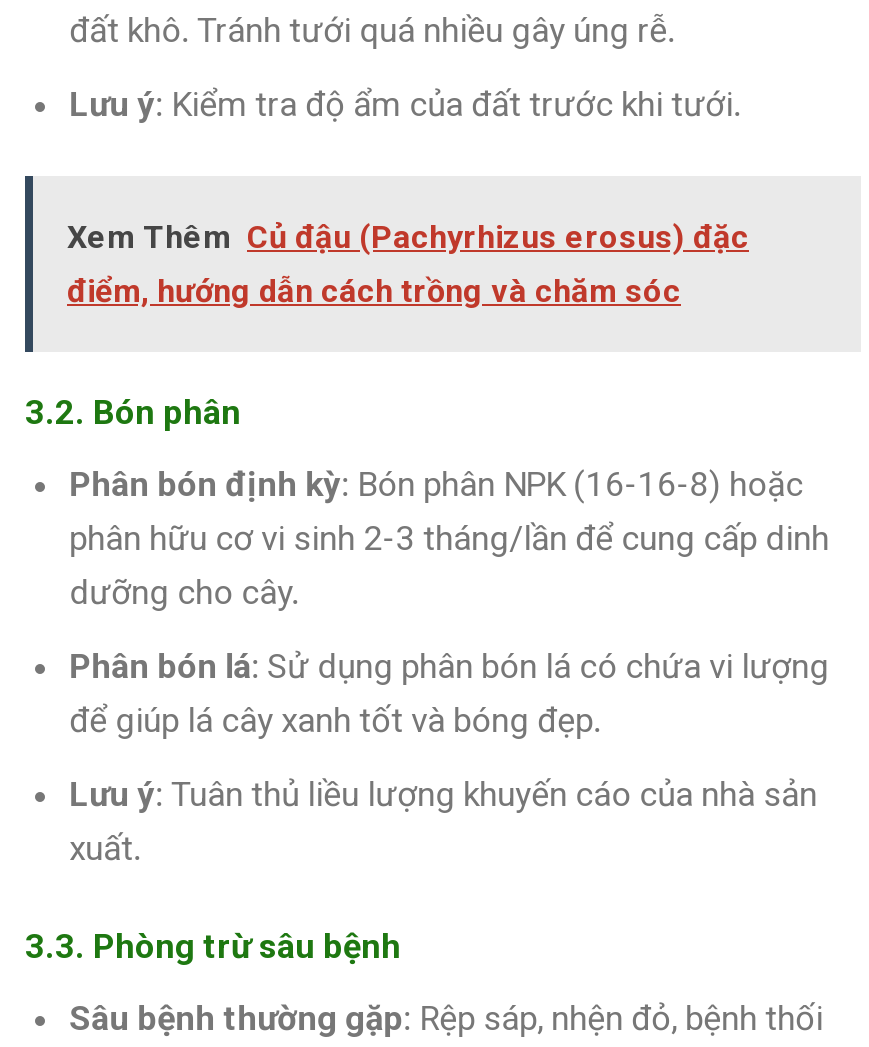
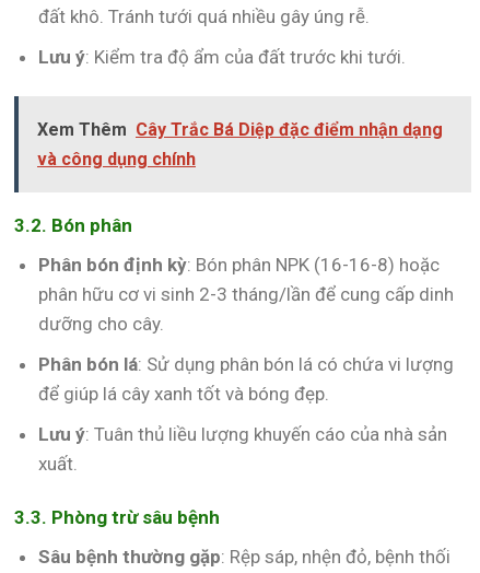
- Xem Thêm Củ đậu (Pachyrhizus erosus) đặc
- điểm, hướng dẫn cách trồng và chăm sóc
+ Xem Thêm Cây Trắc Bá Diệp đặc điểm nhận dạng
+ và công dụng chính
